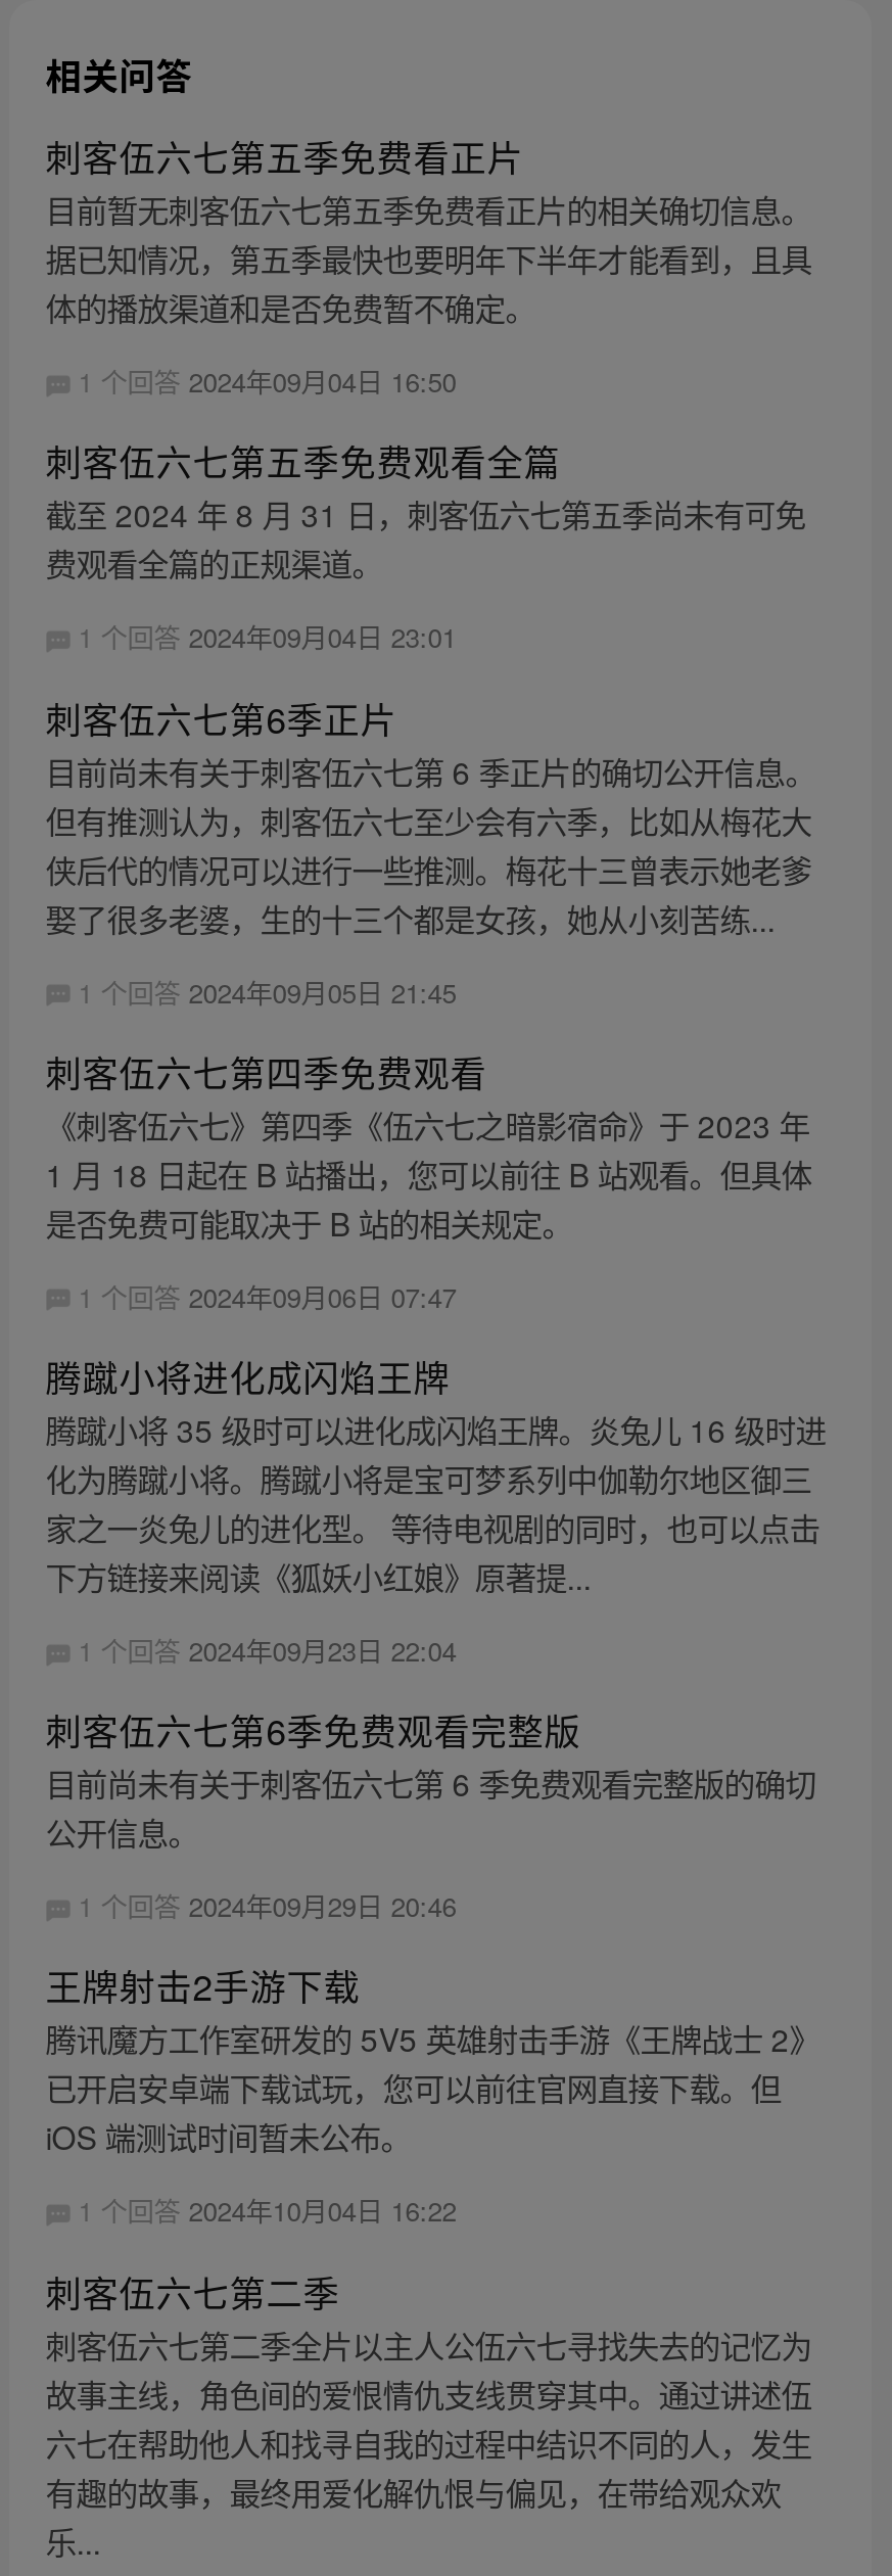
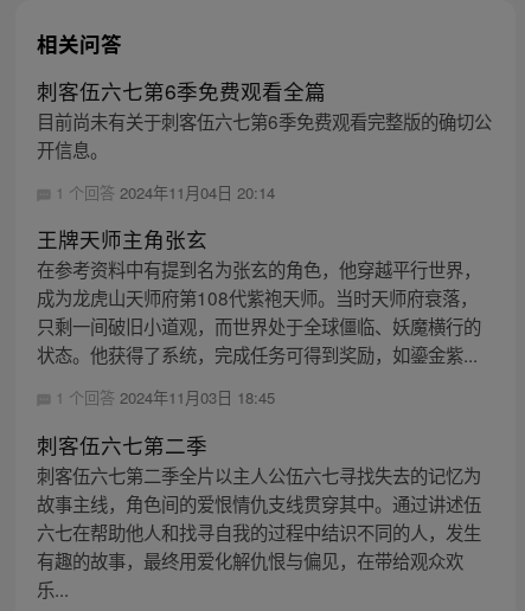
- 刺客伍六七第五季免费看正片
- 目前暂无刺客伍六七第五季免费看正片的相关确切信息。
- 据已知情况，第五季最快也要明年下半年才能看到，且具
- 体的播放渠道和是否免费暂不确定。
- 1 个回答2024年09月04日 16:50
- 刺客伍六七第五季免费观看全篇
- 截至 2024 年 8 月 31 日，刺客伍六七第五季尚未有可免
- 费观看全篇的正规渠道。
- 1 个回答2024年09月04日 23:01
- 刺客伍六七第6季正片
- 目前尚未有关于刺客伍六七第 6 季正片的确切公开信息。
- 但有推测认为，刺客伍六七至少会有六季，比如从梅花大
- 侠后代的情况可以进行一些推测。梅花十三曾表示她老爹
- 娶了很多老婆，生的十三个都是女孩，她从小刻苦练...
- 1 个回答2024年09月05日 21:45
- 刺客伍六七第四季免费观看
- 《刺客伍六七》第四季《伍六七之暗影宿命》于 2023 年
- 1 月 18 日起在 B 站播出，您可以前往 B 站观看。但具体
- 是否免费可能取决于 B 站的相关规定。
- 1 个回答2024年09月06日 07:47
- 腾蹴小将进化成闪焰王牌
- 腾蹴小将 35 级时可以进化成闪焰王牌。炎兔儿 16 级时进
- 化为腾蹴小将。腾蹴小将是宝可梦系列中伽勒尔地区御三
- 家之一炎兔儿的进化型。 等待电视剧的同时，也可以点击
- 下方链接来阅读《狐妖小红娘》原著提...
- 1 个回答2024年09月23日 22:04
- 刺客伍六七第6季免费观看完整版
- 目前尚未有关于刺客伍六七第 6 季免费观看完整版的确切
- 公开信息。
- 1 个回答2024年09月29日 20:46
- 王牌射击2手游下载
- 腾讯魔方工作室研发的 5V5 英雄射击手游《王牌战士 2》
- 已开启安卓端下载试玩，您可以前往官网直接下载。但
- iOS 端测试时间暂未公布。
- 1 个回答2024年10月04日 16:22
+ 刺客伍六七第6季免费观看全篇
+ 目前尚未有关于刺客伍六七第6季免费观看完整版的确切公
+ 开信息。
+ 1 个回答2024年11月04日 20:14
+ 王牌天师主角张玄
+ 在参考资料中有提到名为张玄的角色，他穿越平行世界，
+ 成为龙虎山天师府第108代紫袍天师。当时天师府衰落，
+ 只剩一间破旧小道观，而世界处于全球僵临、妖魔横行的
+ 状态。他获得了系统，完成任务可得到奖励，如鎏金紫...
+ 1 个回答2024年11月03日 18:45
